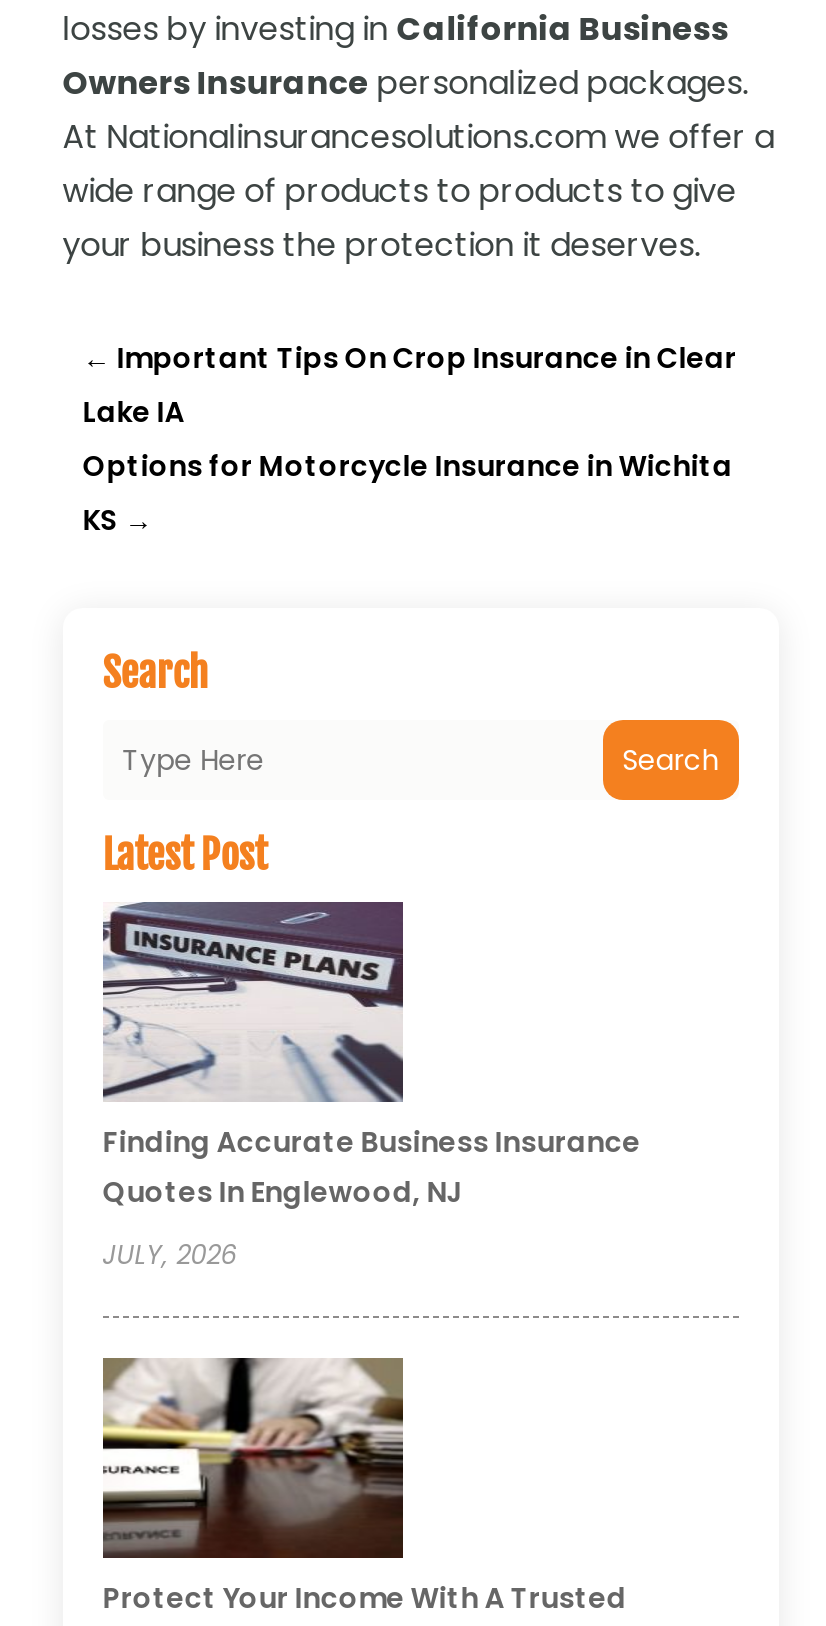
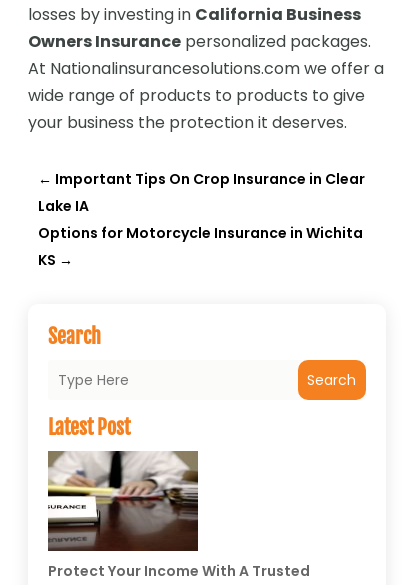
- [image]
- Finding Accurate Business Insurance
- Quotes In Englewood, NJ
- JULY, 2026
